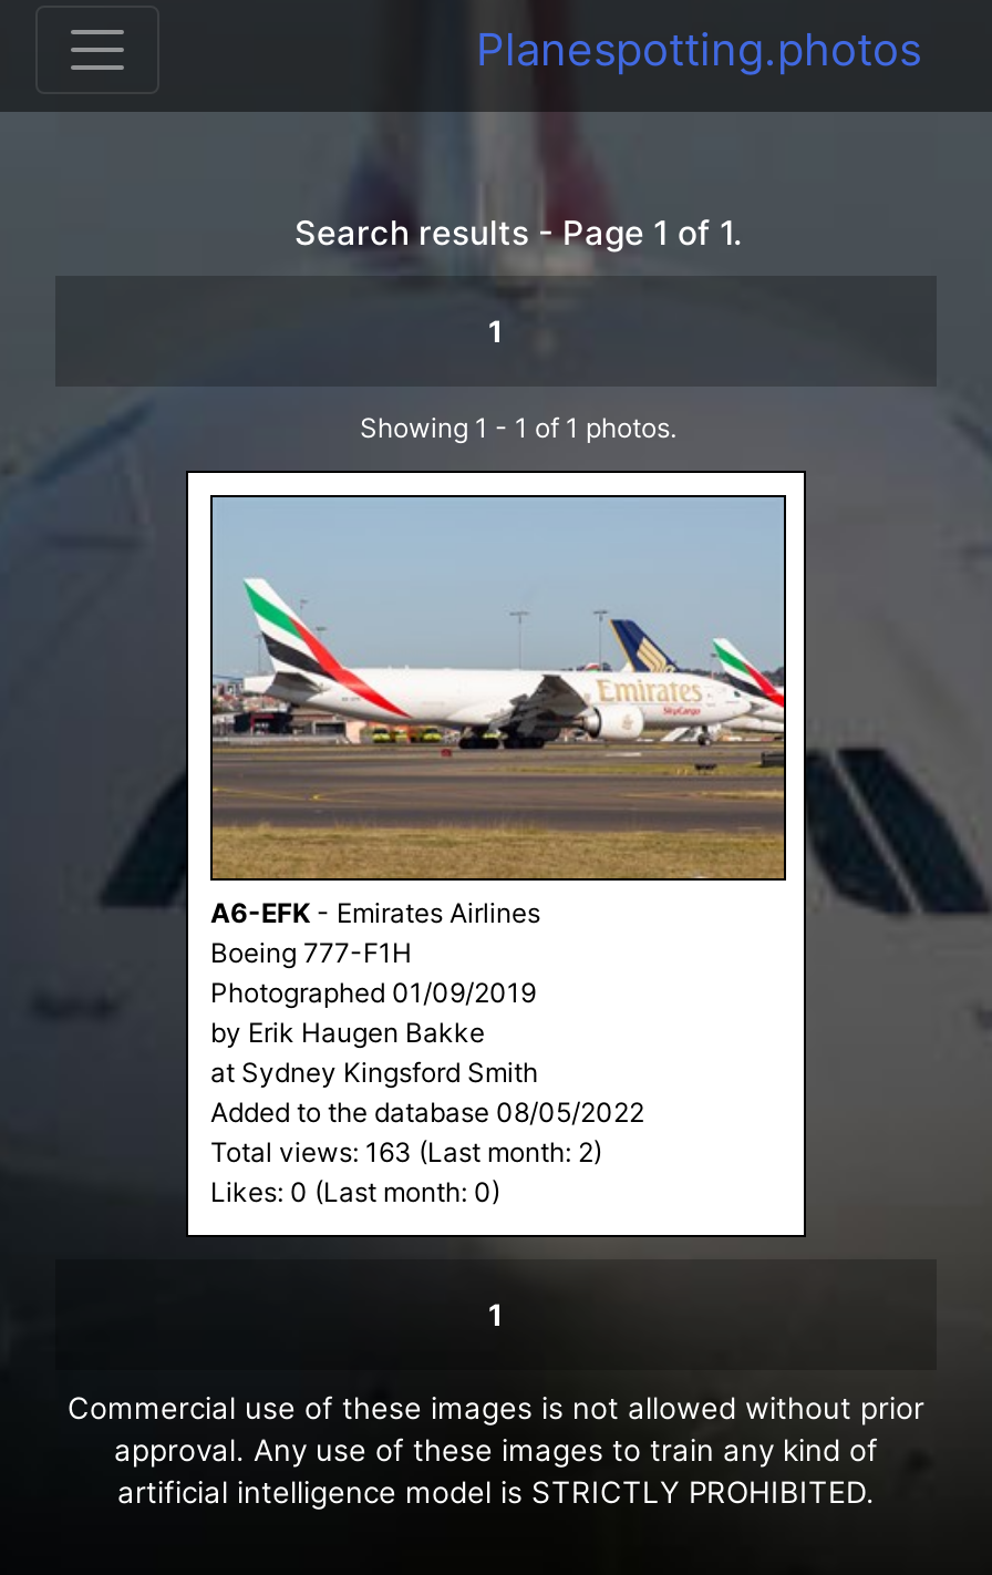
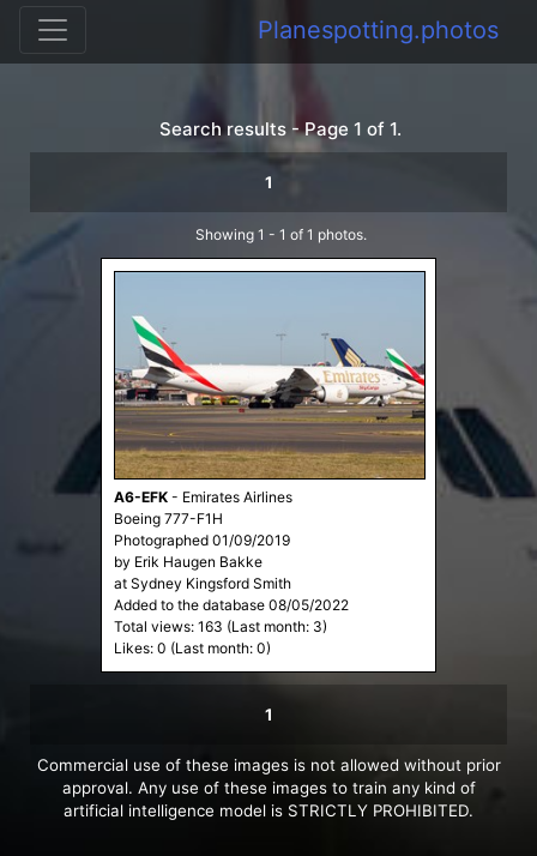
- Total views: 163 (Last month: 2)
+ Total views: 163 (Last month: 3)
